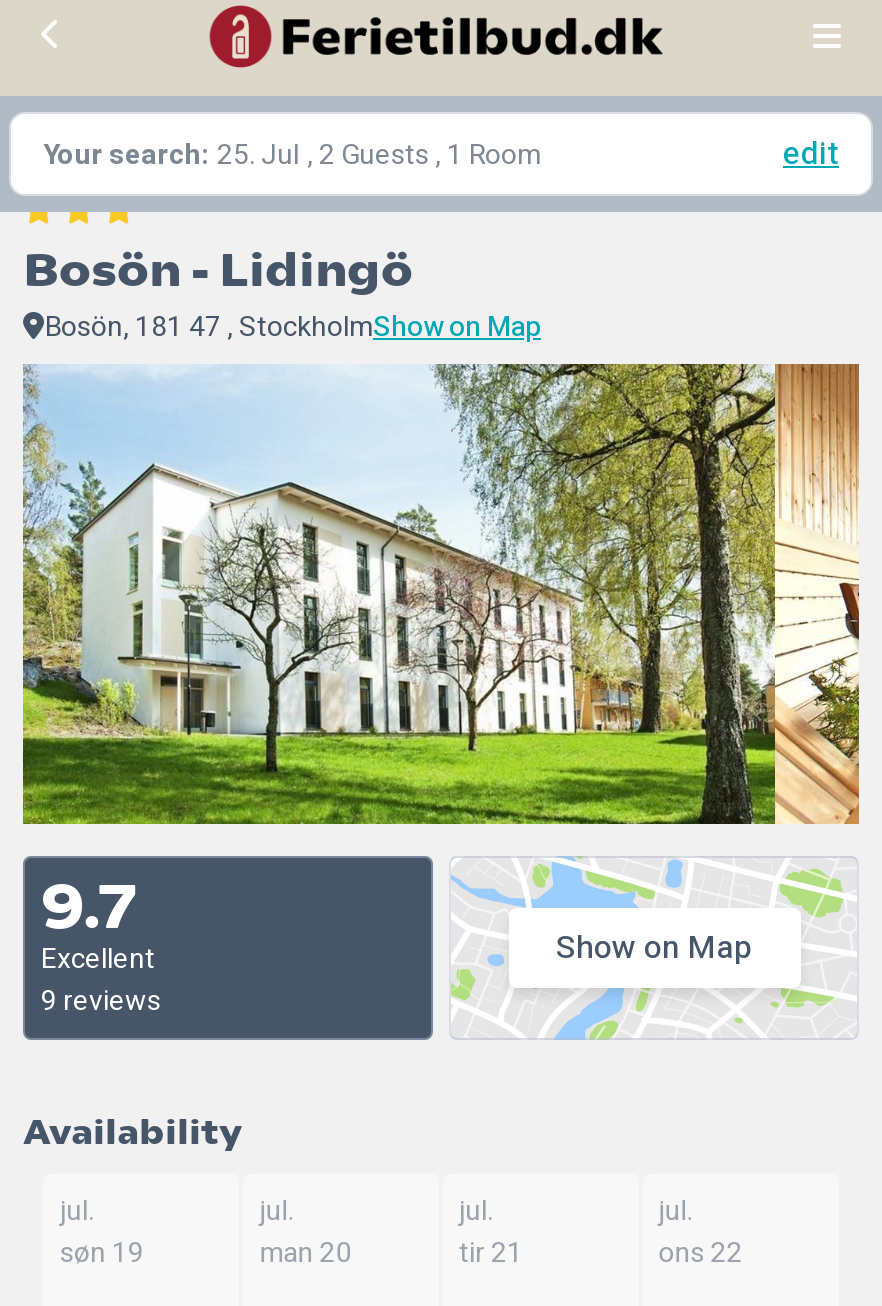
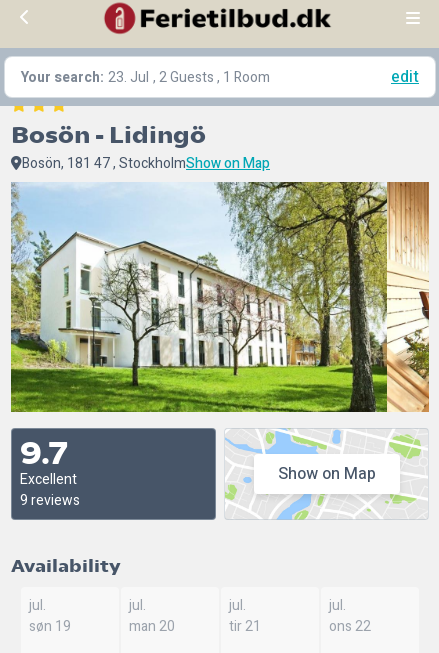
- Your search: 25. Jul , 2 Guests , 1 Room
+ Your search: 23. Jul , 2 Guests , 1 Room
